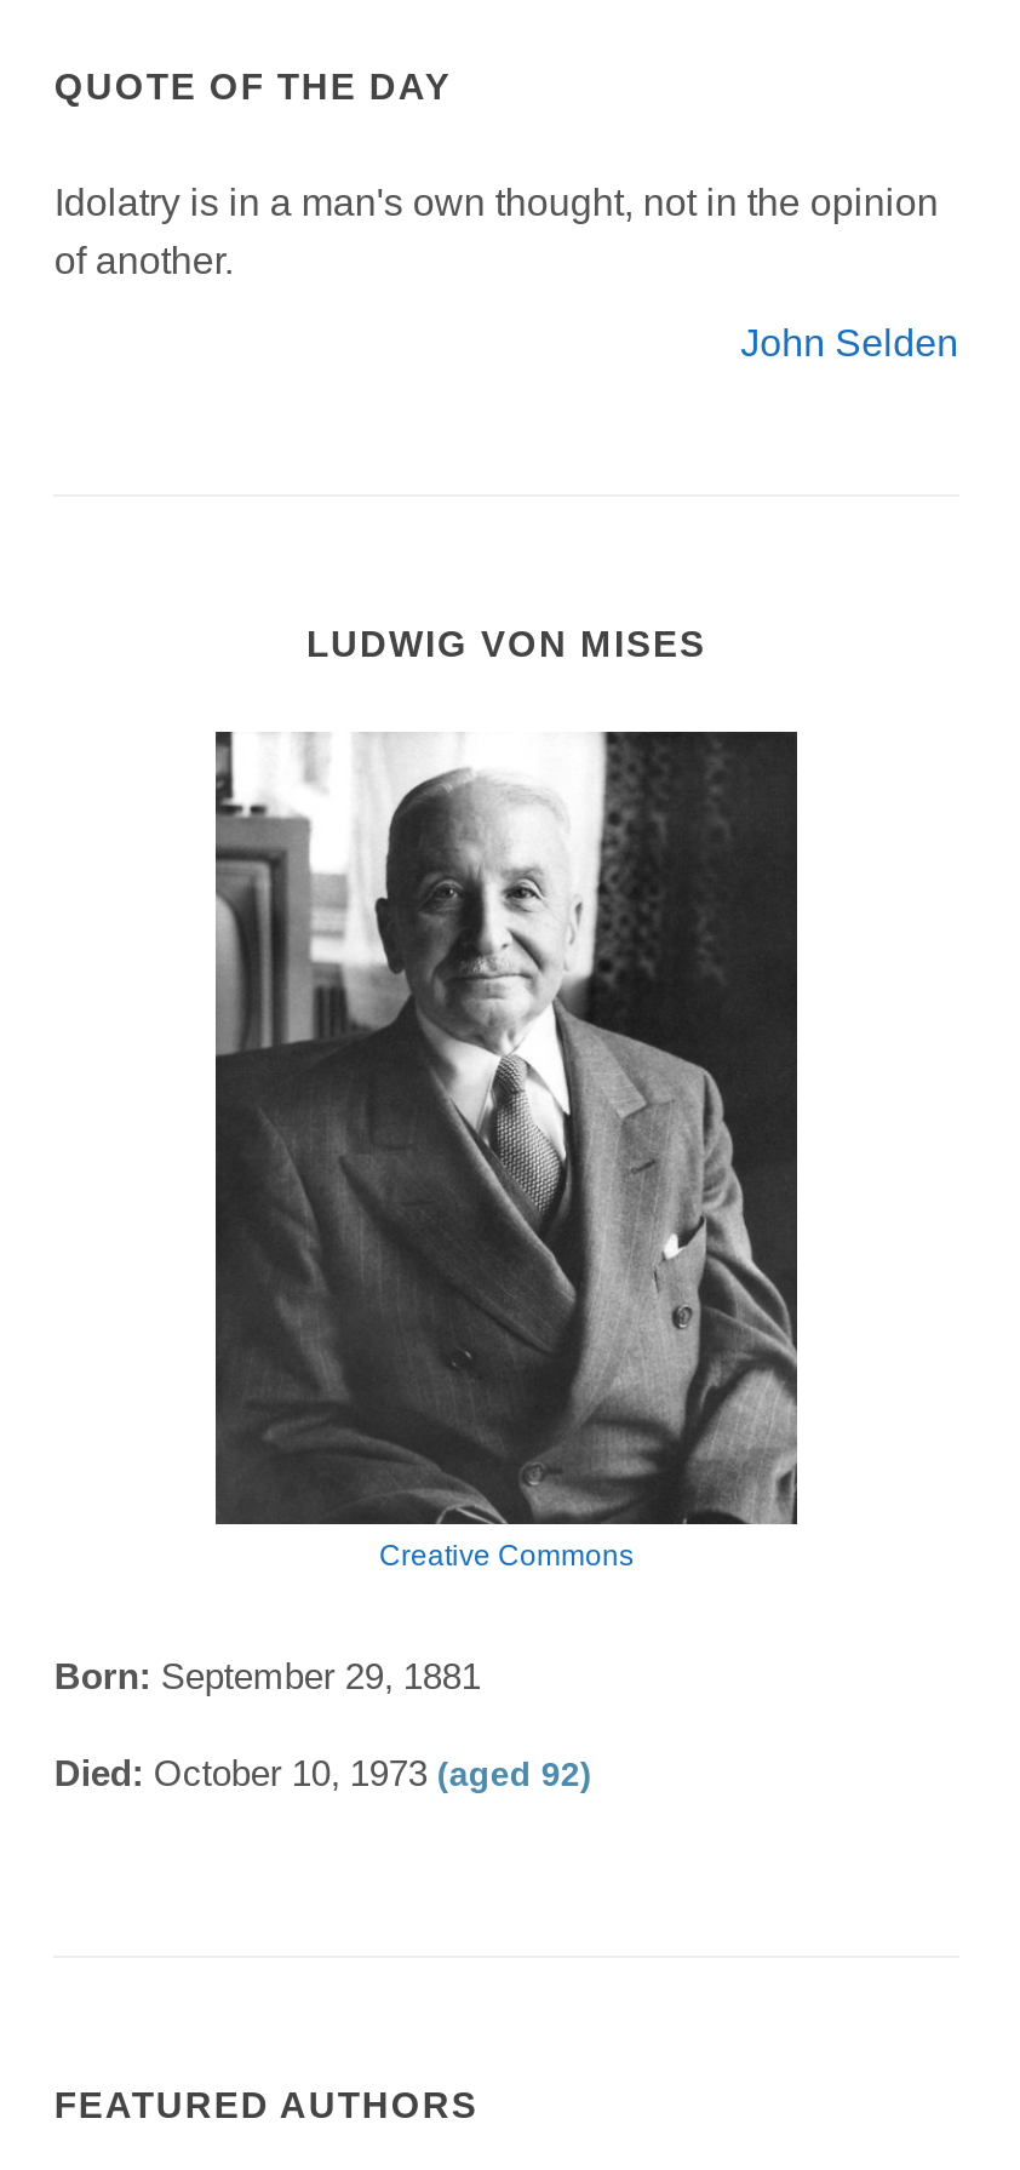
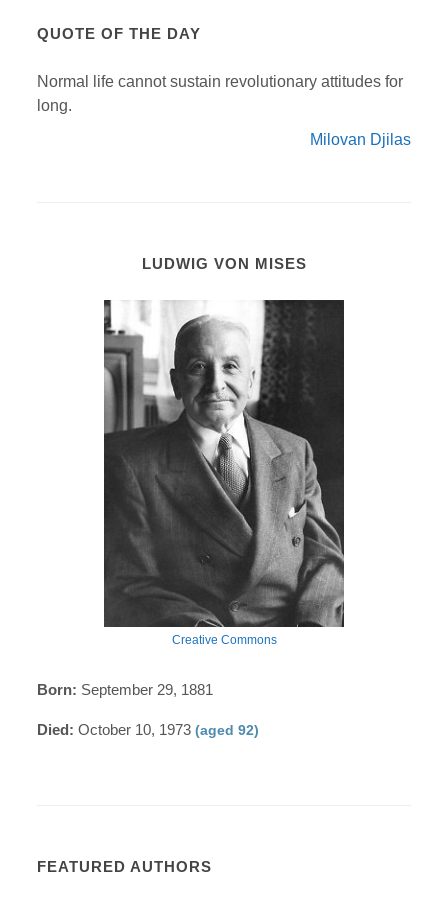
- Idolatry is in a man's own thought, not in the opinion
- of another.
+ Normal life cannot sustain revolutionary attitudes for
+ long.

- John Selden
+ Milovan Djilas
